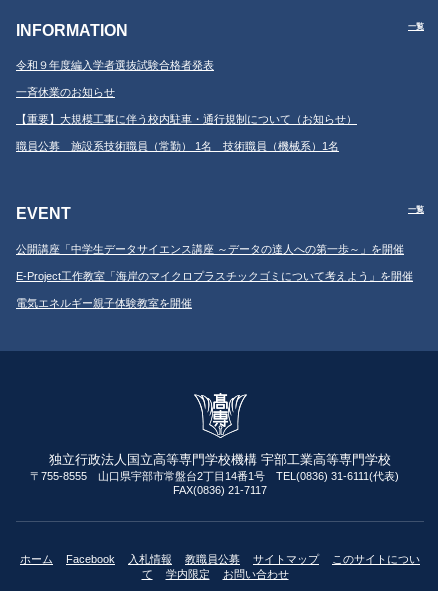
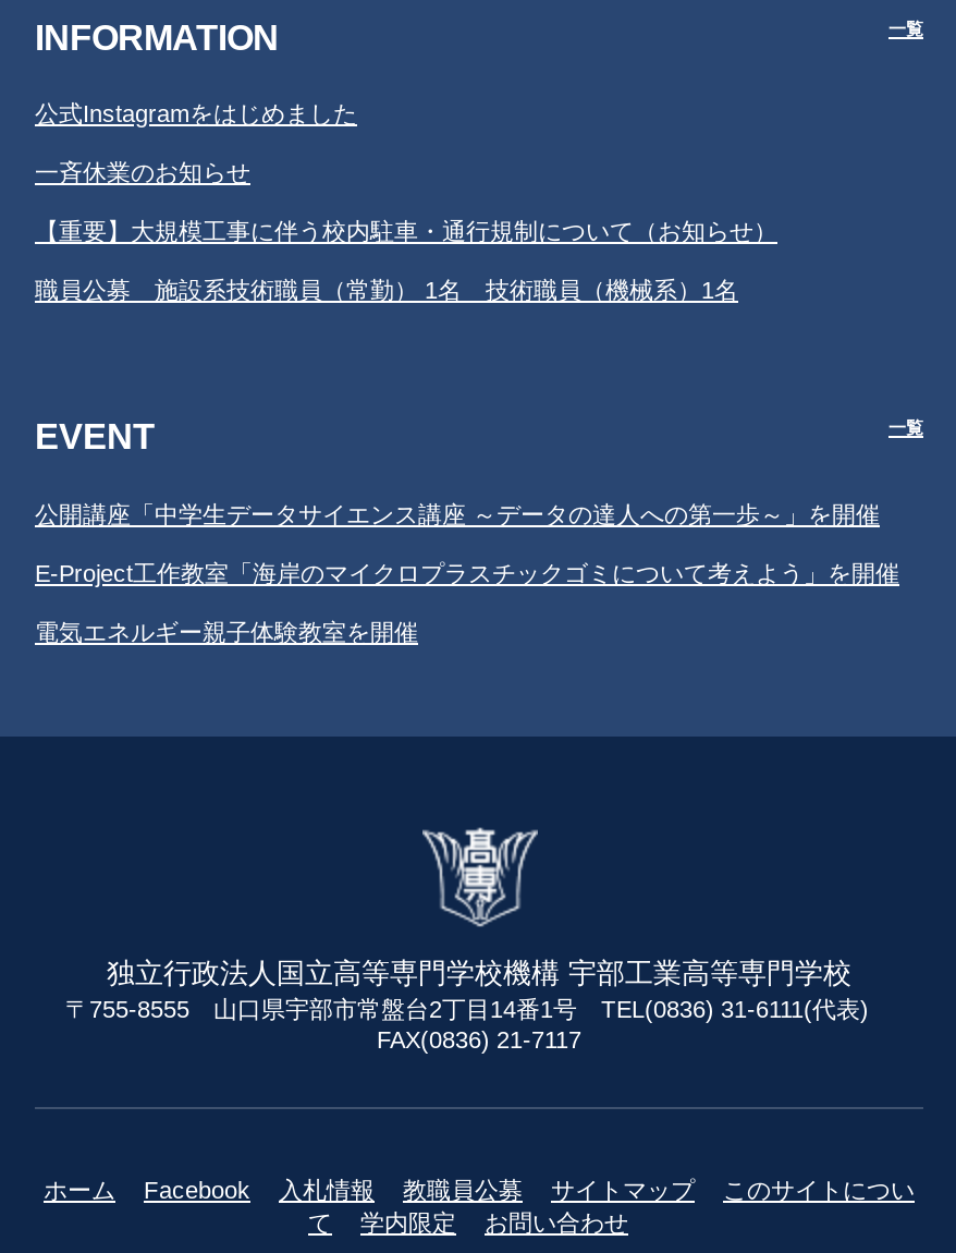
- 令和９年度編入学者選抜試験合格者発表
+ 公式Instagramをはじめました
